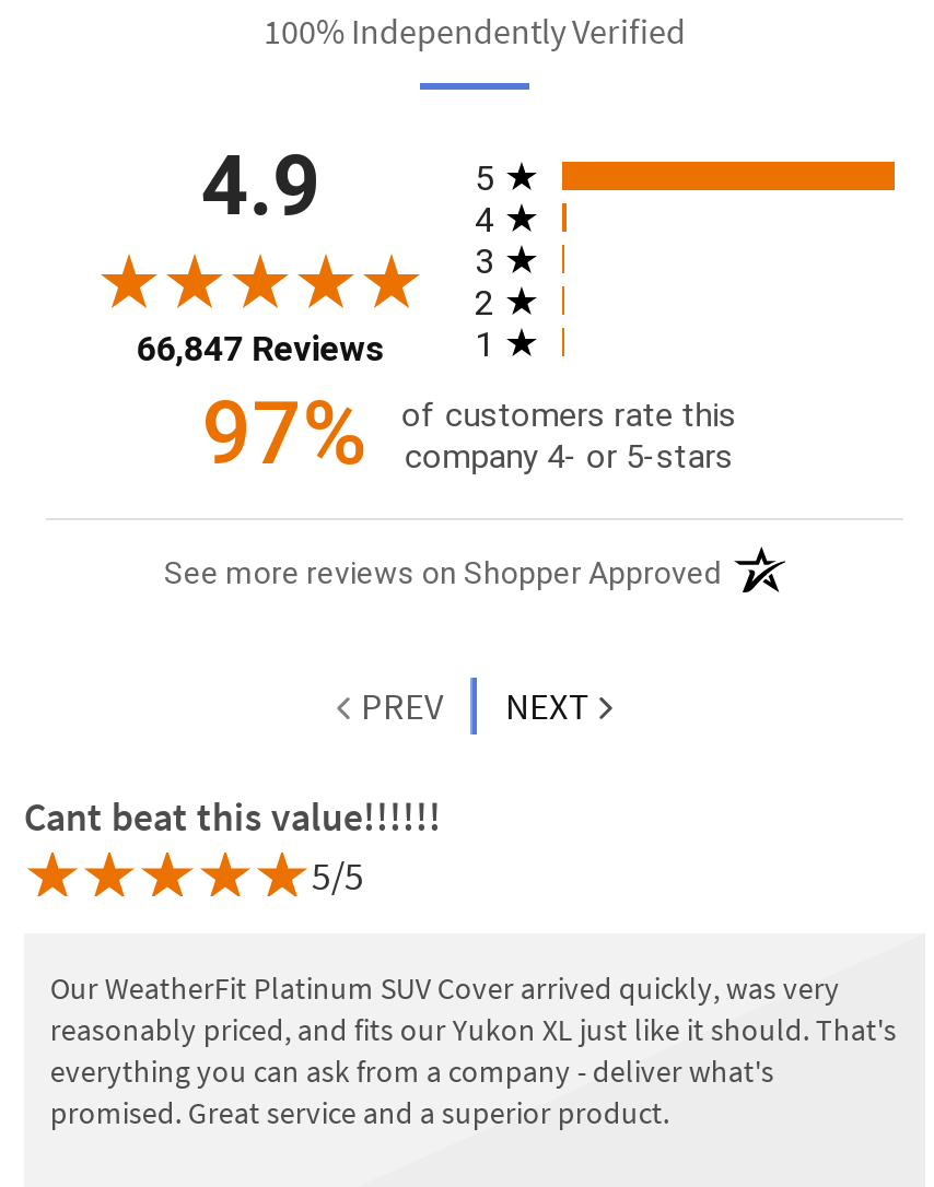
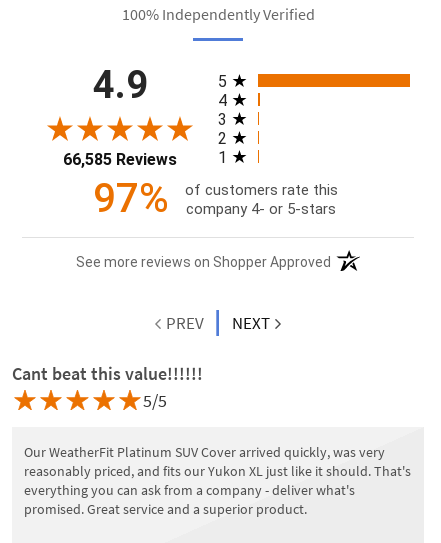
- 66,847 Reviews
+ 66,585 Reviews
